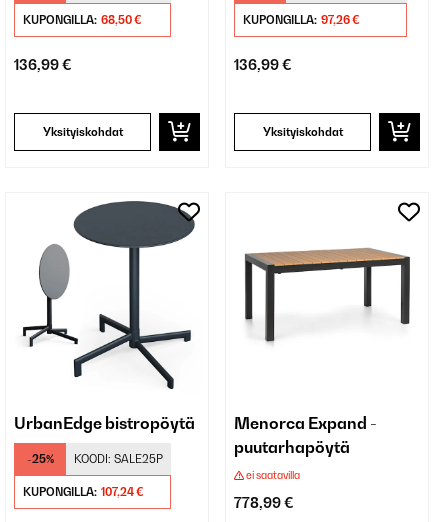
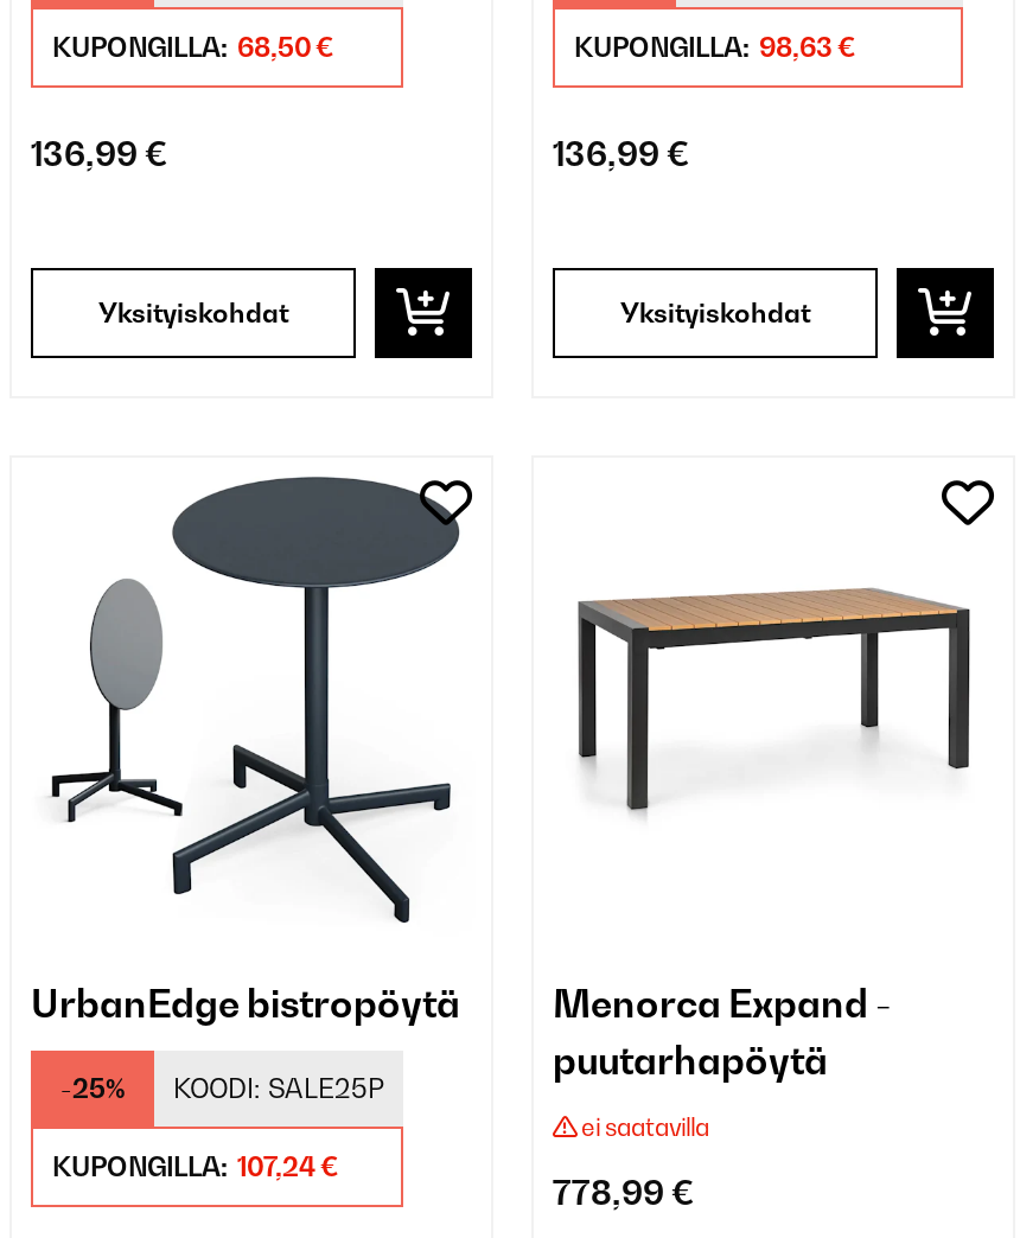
- KUPONGILLA: 97,26 €
+ KUPONGILLA: 98,63 €
